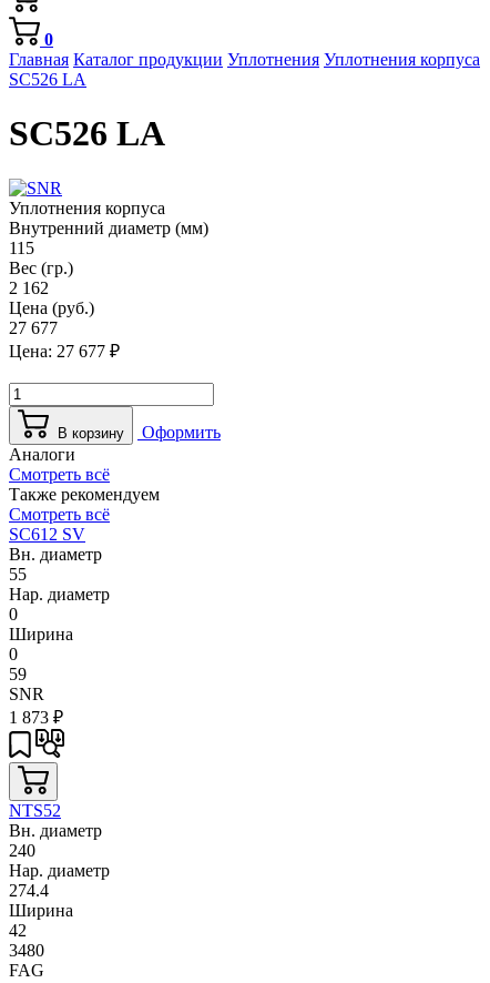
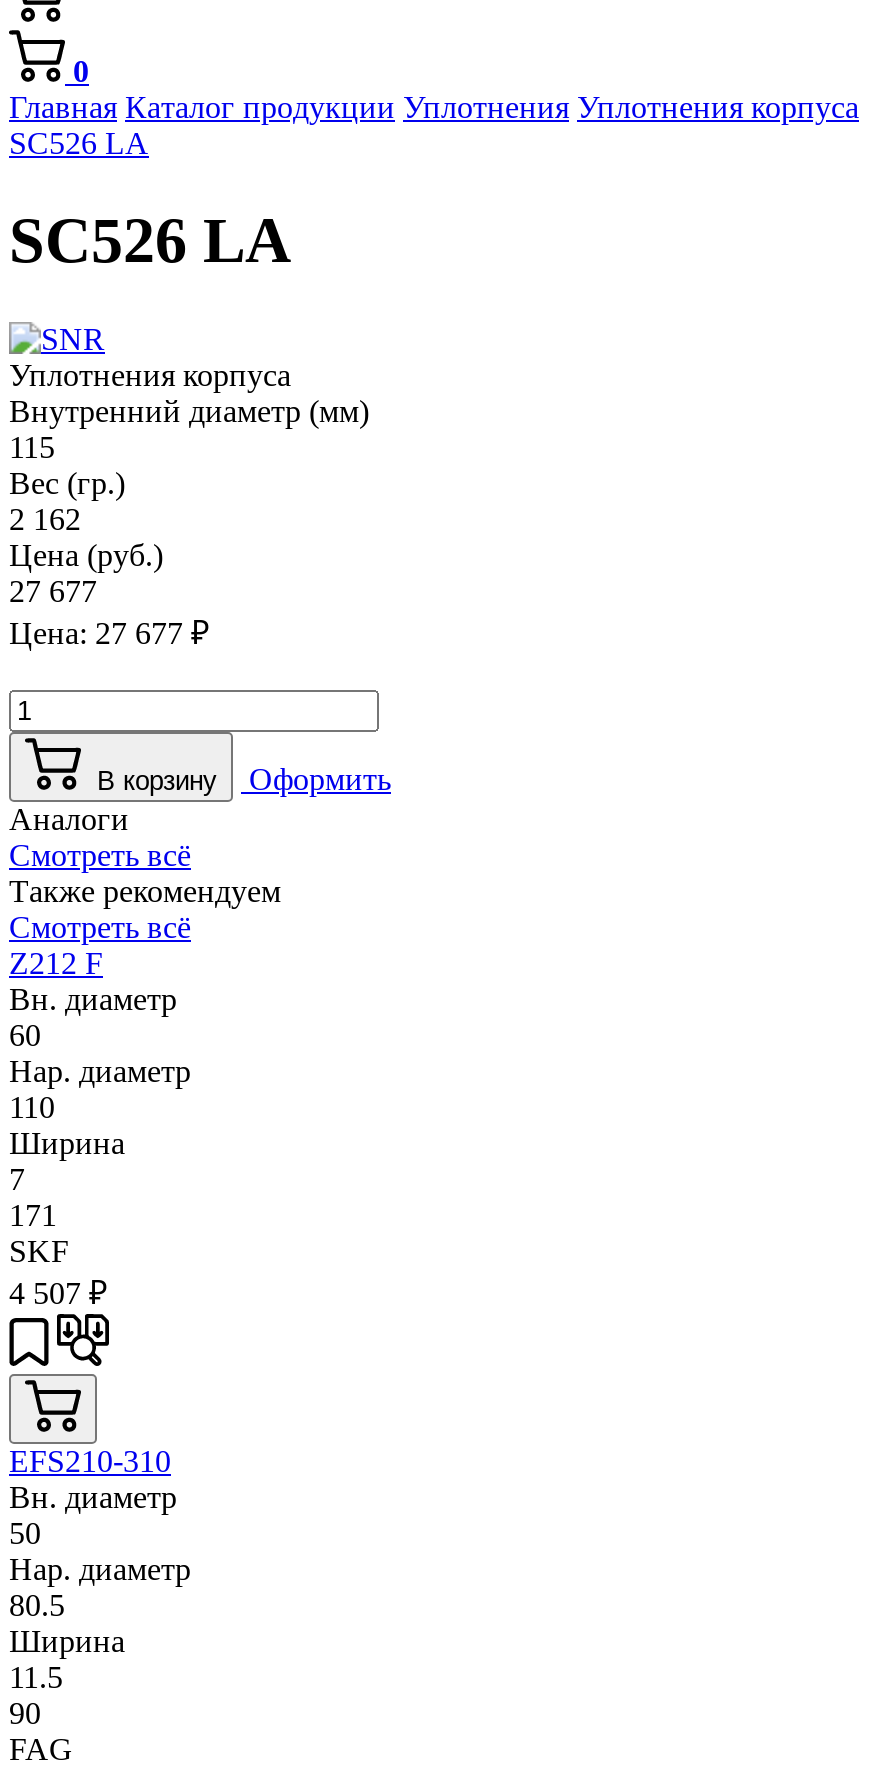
- SC612 SV
+ Z212 F

- 55
+ 60

- 0
+ 110

- 0
- 59
- SNR
- 1 873 ₽
+ 7
+ 171
+ SKF
+ 4 507 ₽

- NTS52
+ EFS210-310

- 240
+ 50

- 274.4
+ 80.5

- 42
+ 11.5

- 3480
+ 90
